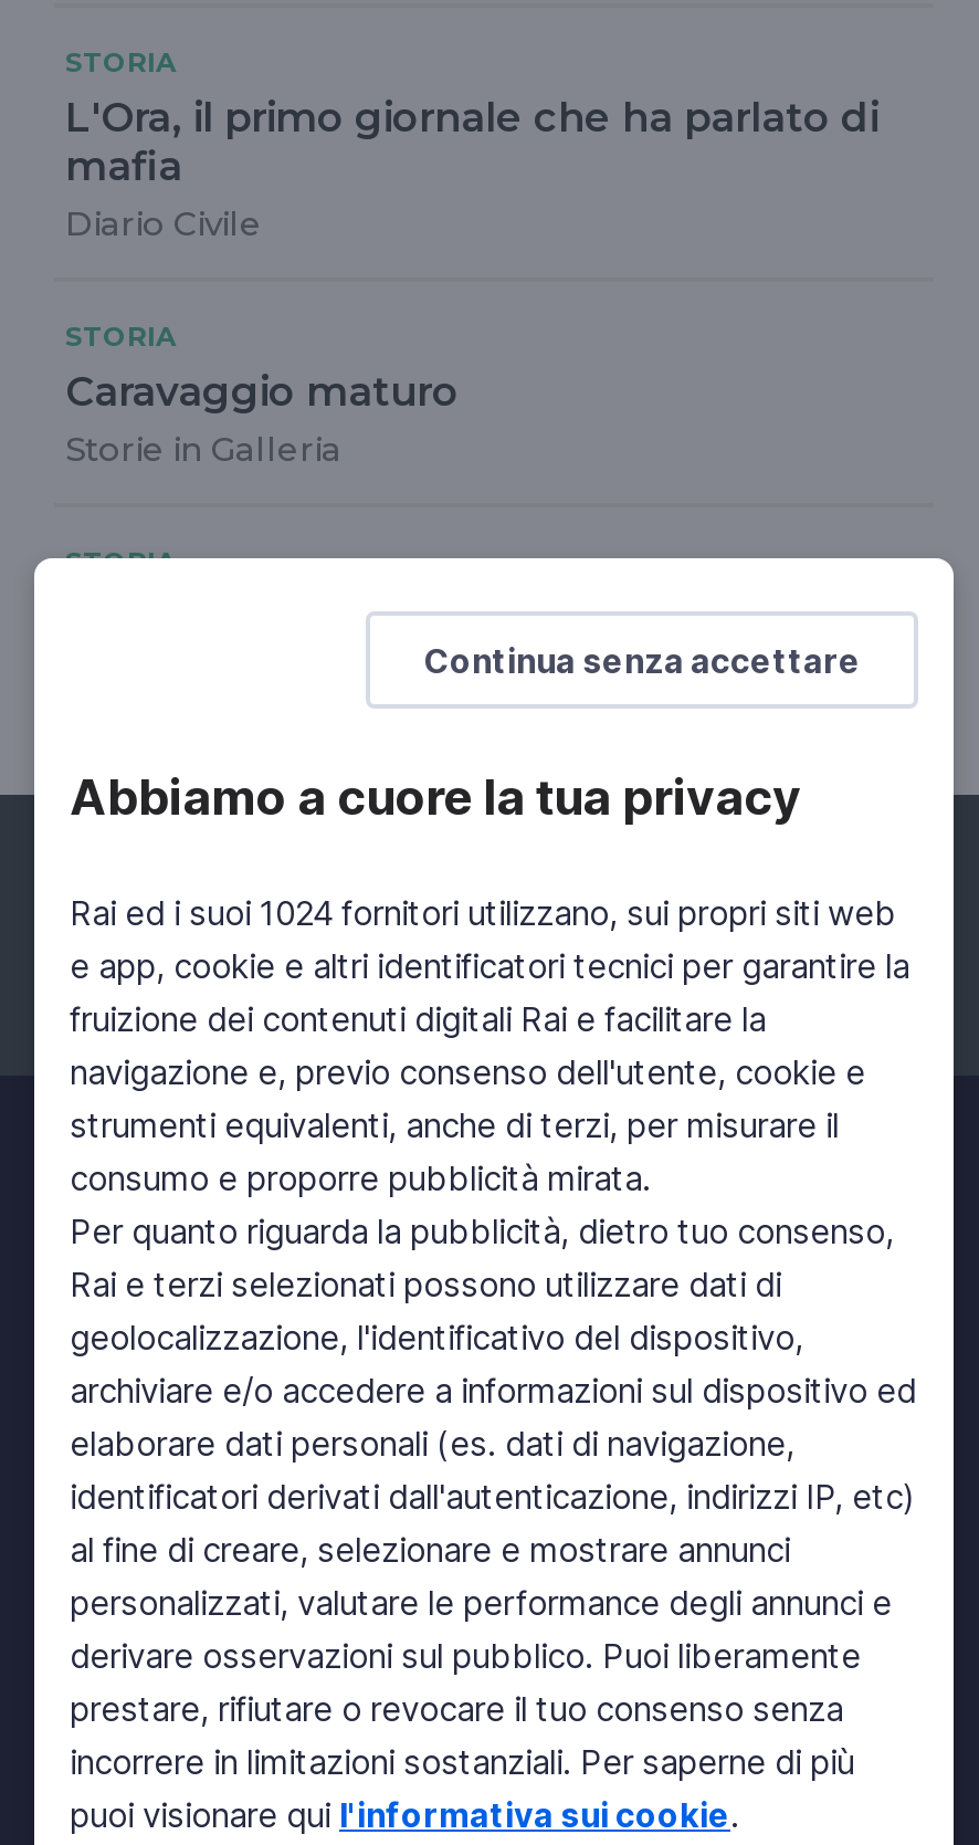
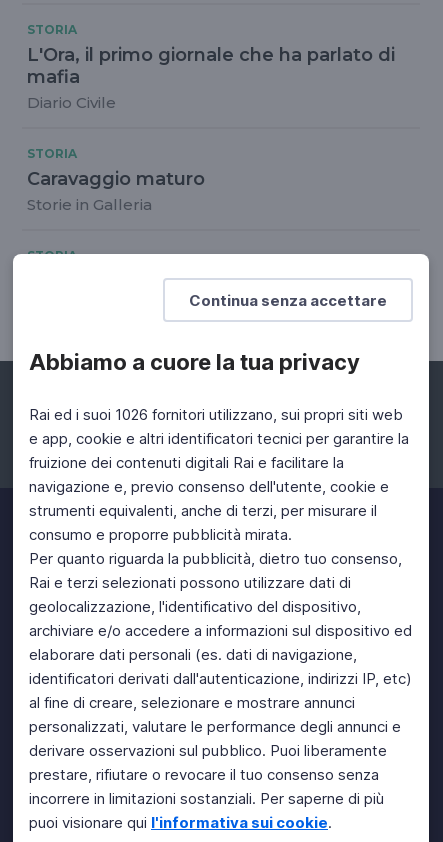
- Rai ed i suoi 1024 fornitori utilizzano, sui propri siti web
+ Rai ed i suoi 1026 fornitori utilizzano, sui propri siti web
